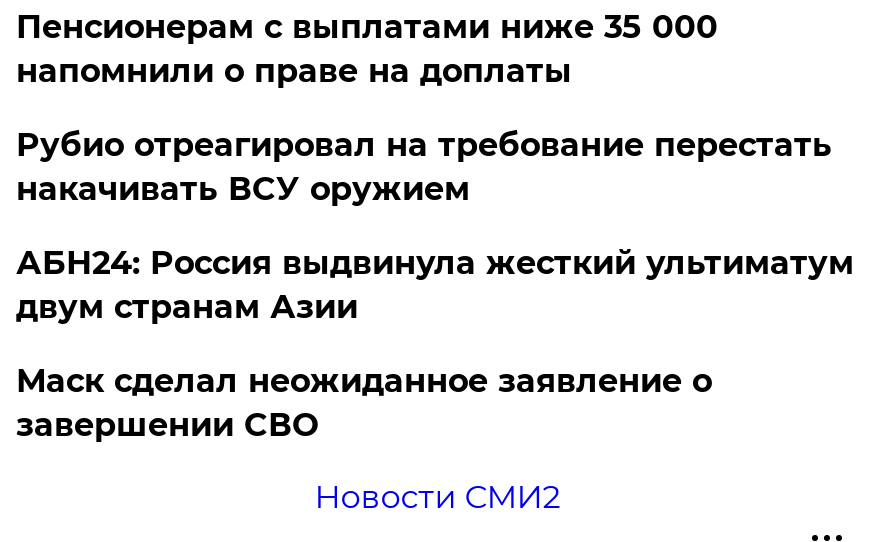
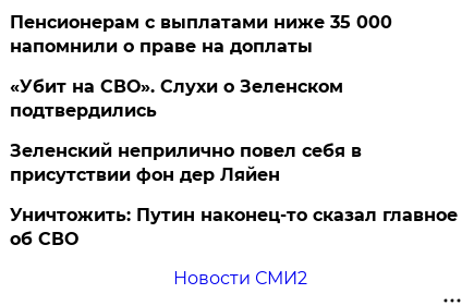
- Рубио отреагировал на требование перестать
- накачивать ВСУ оружием
+ «Убит на СВО». Слухи о Зеленском
+ подтвердились

- АБН24: Россия выдвинула жесткий ультиматум
- двум странам Азии
+ Зеленский неприлично повел cебя в
+ присутствии фон дер Ляйен

- Маск сделал неожиданное заявление о
- завершении СВО
+ Уничтожить: Путин наконец-то сказал главное
+ об СВО
